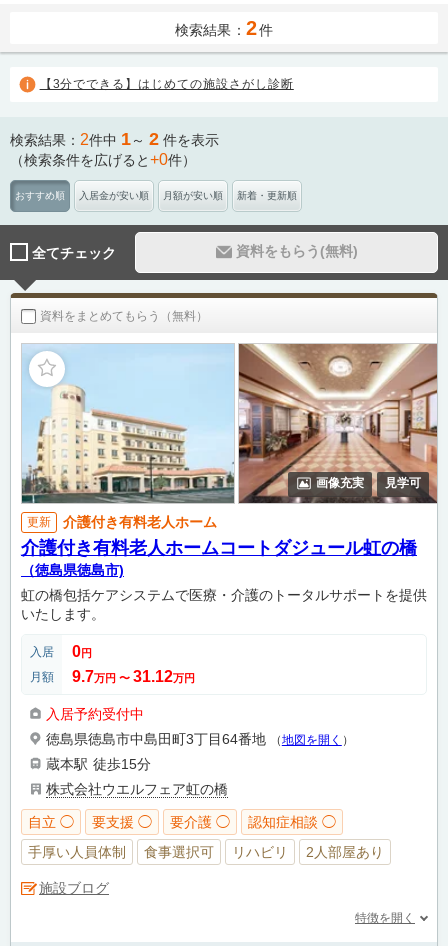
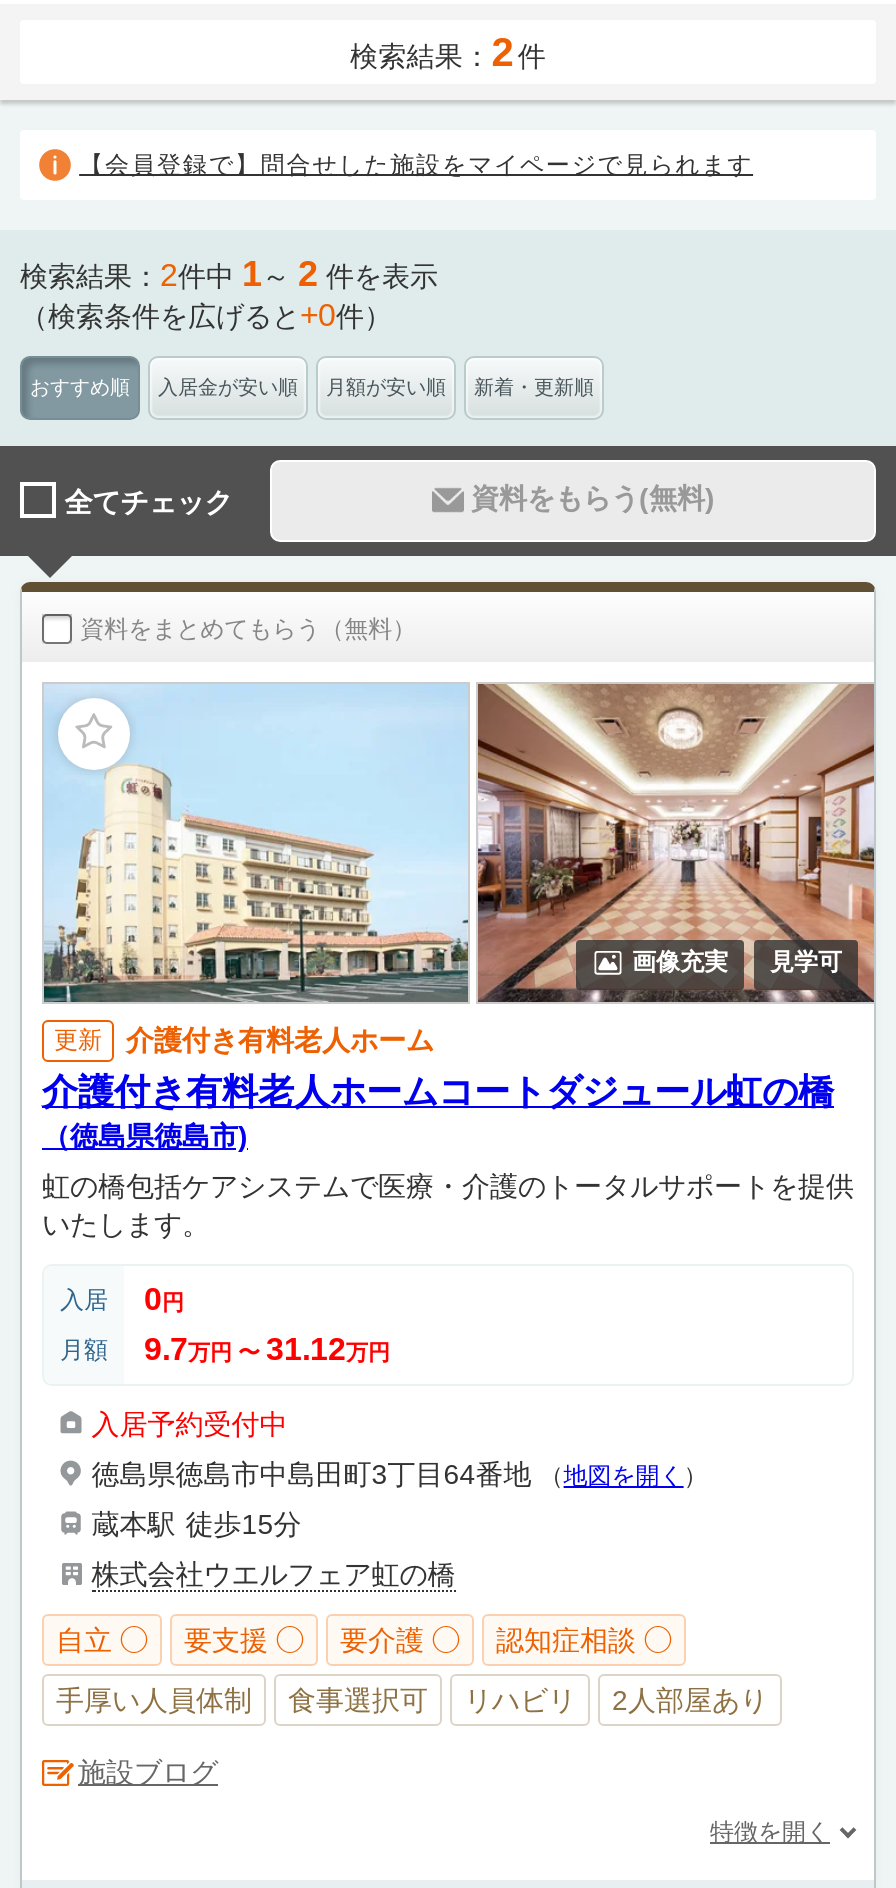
- 【3分でできる】はじめての施設さがし診断
+ 【会員登録で】問合せした施設をマイページで見られます
